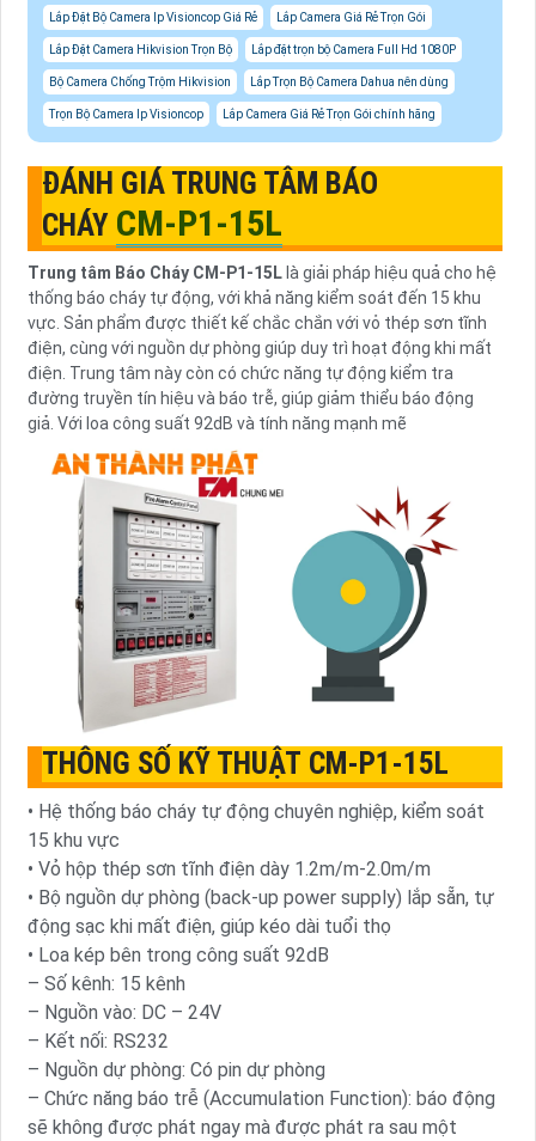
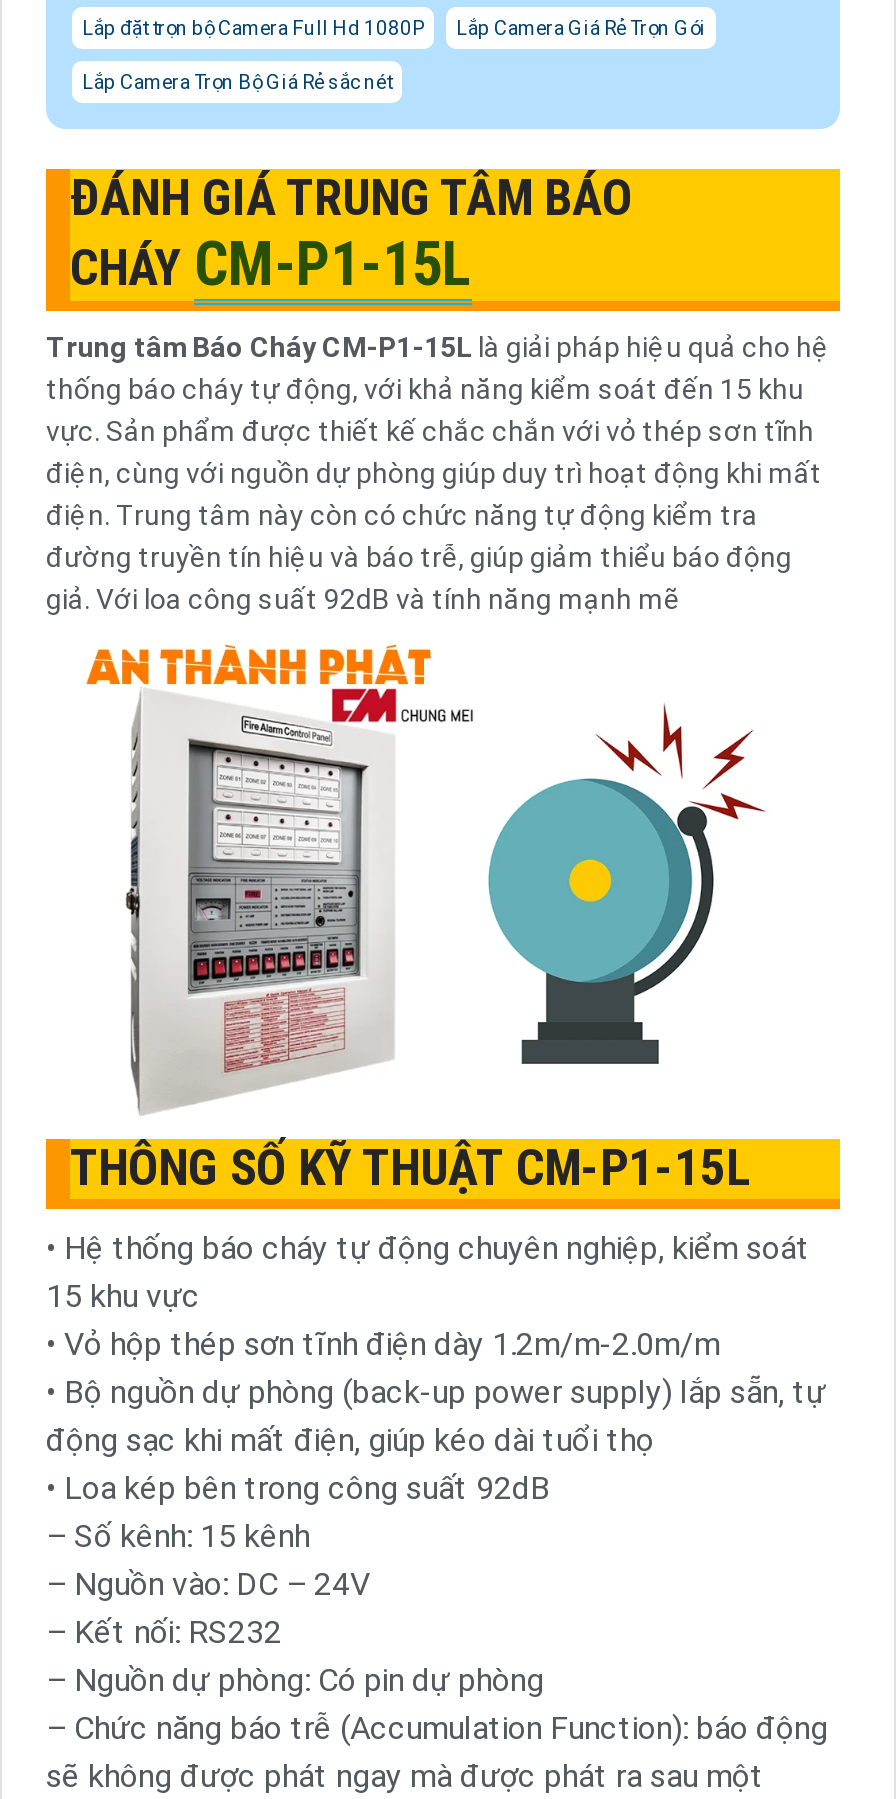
- Lắp Đặt Bộ Camera Ip Visioncop Giá Rẻ

- Lắp Đặt Camera Hikvision Trọn Bộ
- Bộ Camera Chống Trộm Hikvision
- Lắp Trọn Bộ Camera Dahua nên dùng
- Trọn Bộ Camera Ip Visioncop
- Lắp Camera Giá Rẻ Trọn Gói chính hãng
+ Lắp Camera Trọn Bộ Giá Rẻ sắc nét

moved up: Lắp đặt trọn bộ Camera Full Hd 1080P
